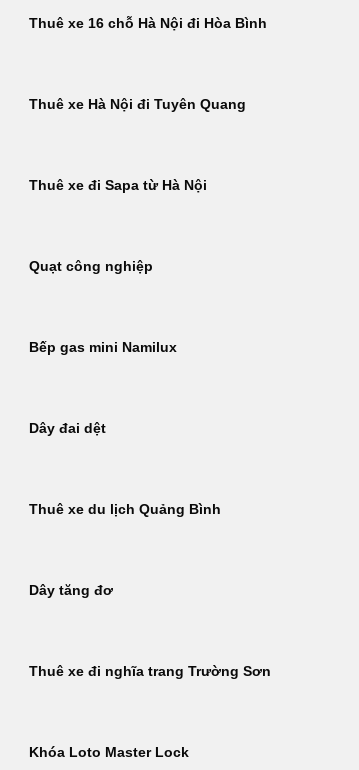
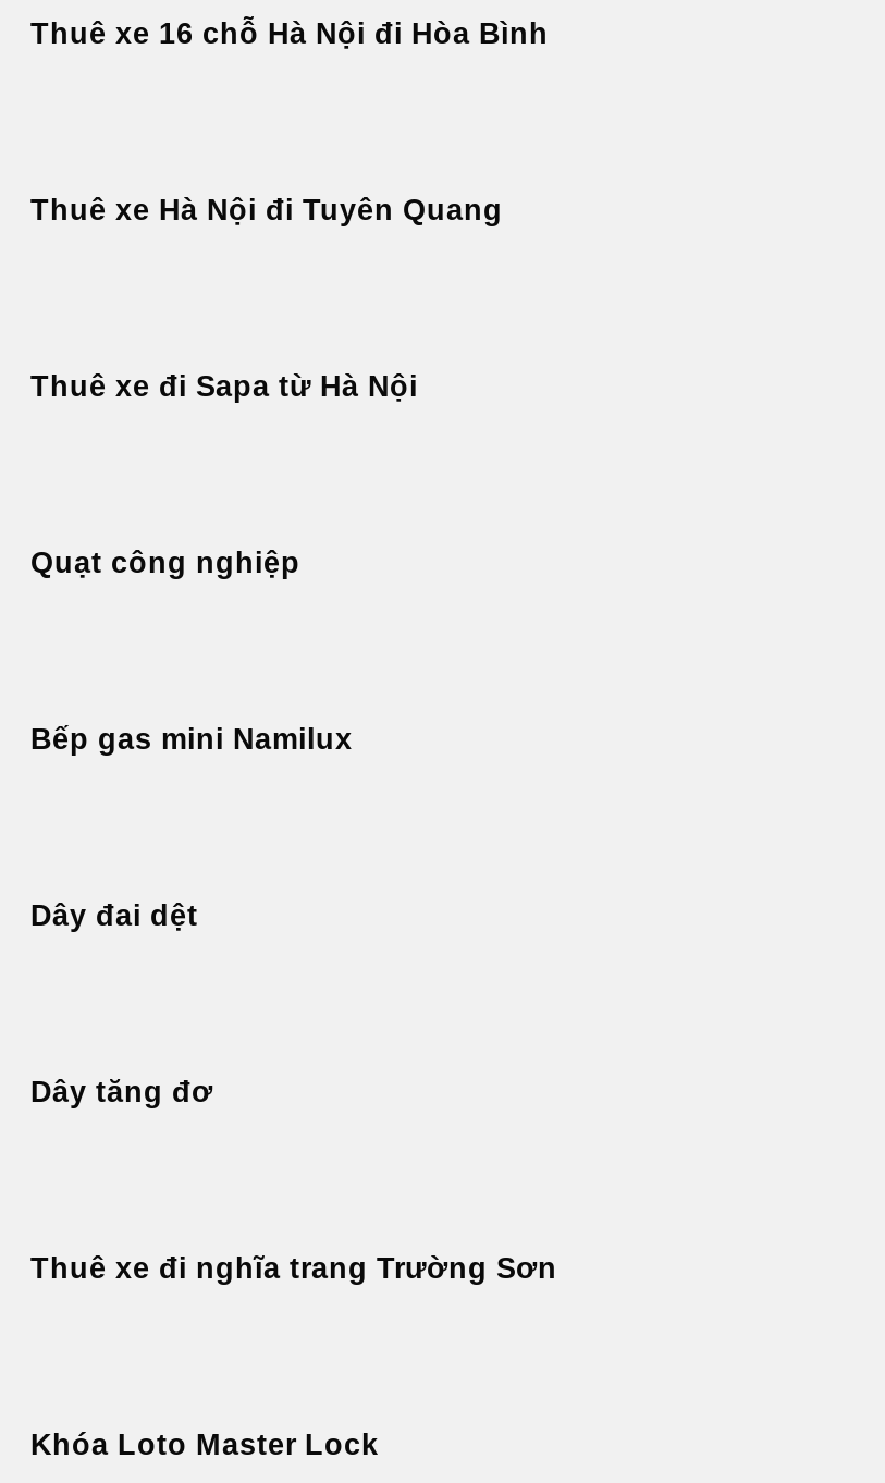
- Thuê xe du lịch Quảng Bình
